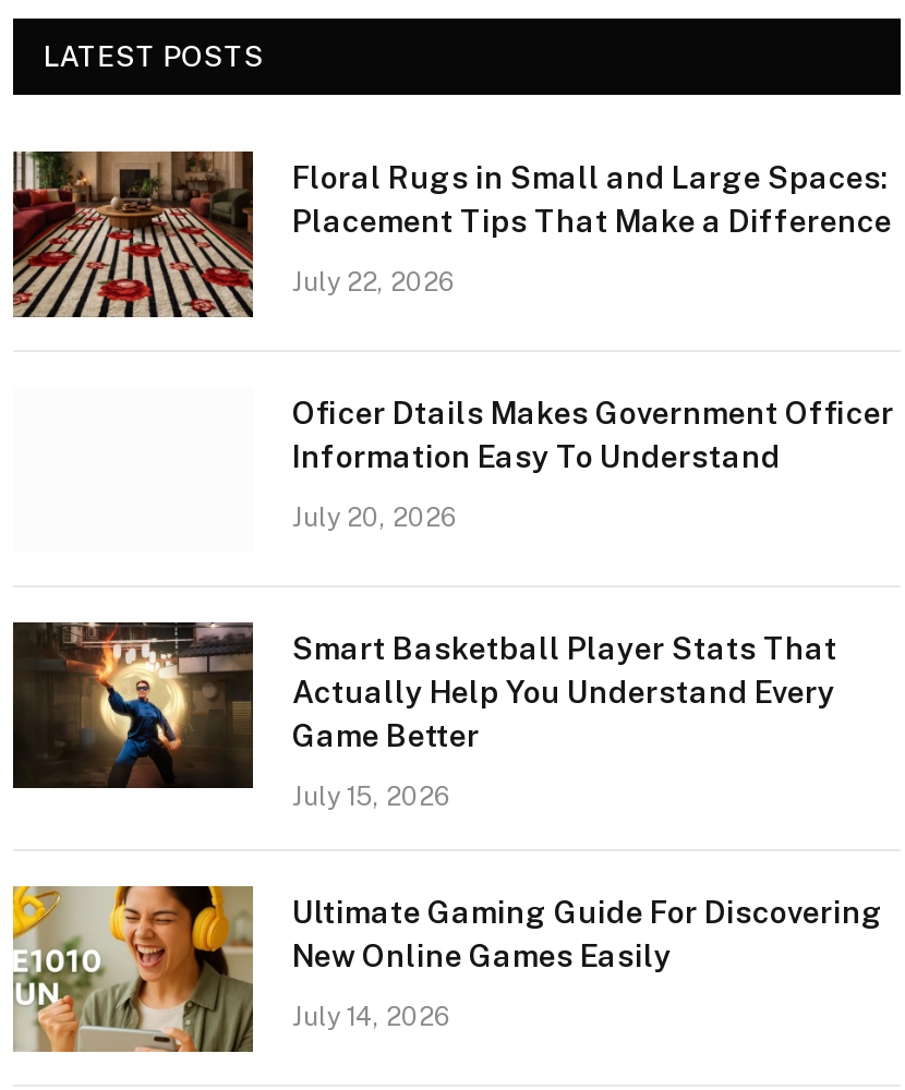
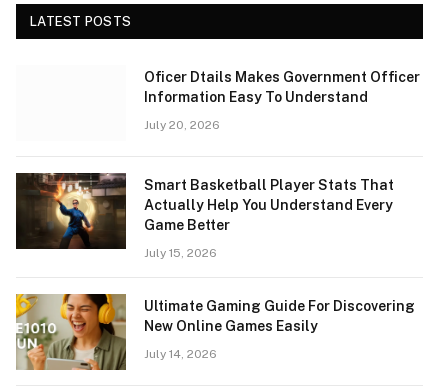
- [image]
- Floral Rugs in Small and Large Spaces:
- Placement Tips That Make a Difference
- July 22, 2026
